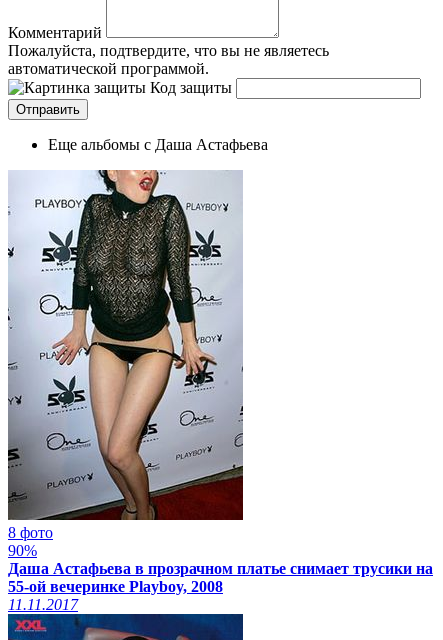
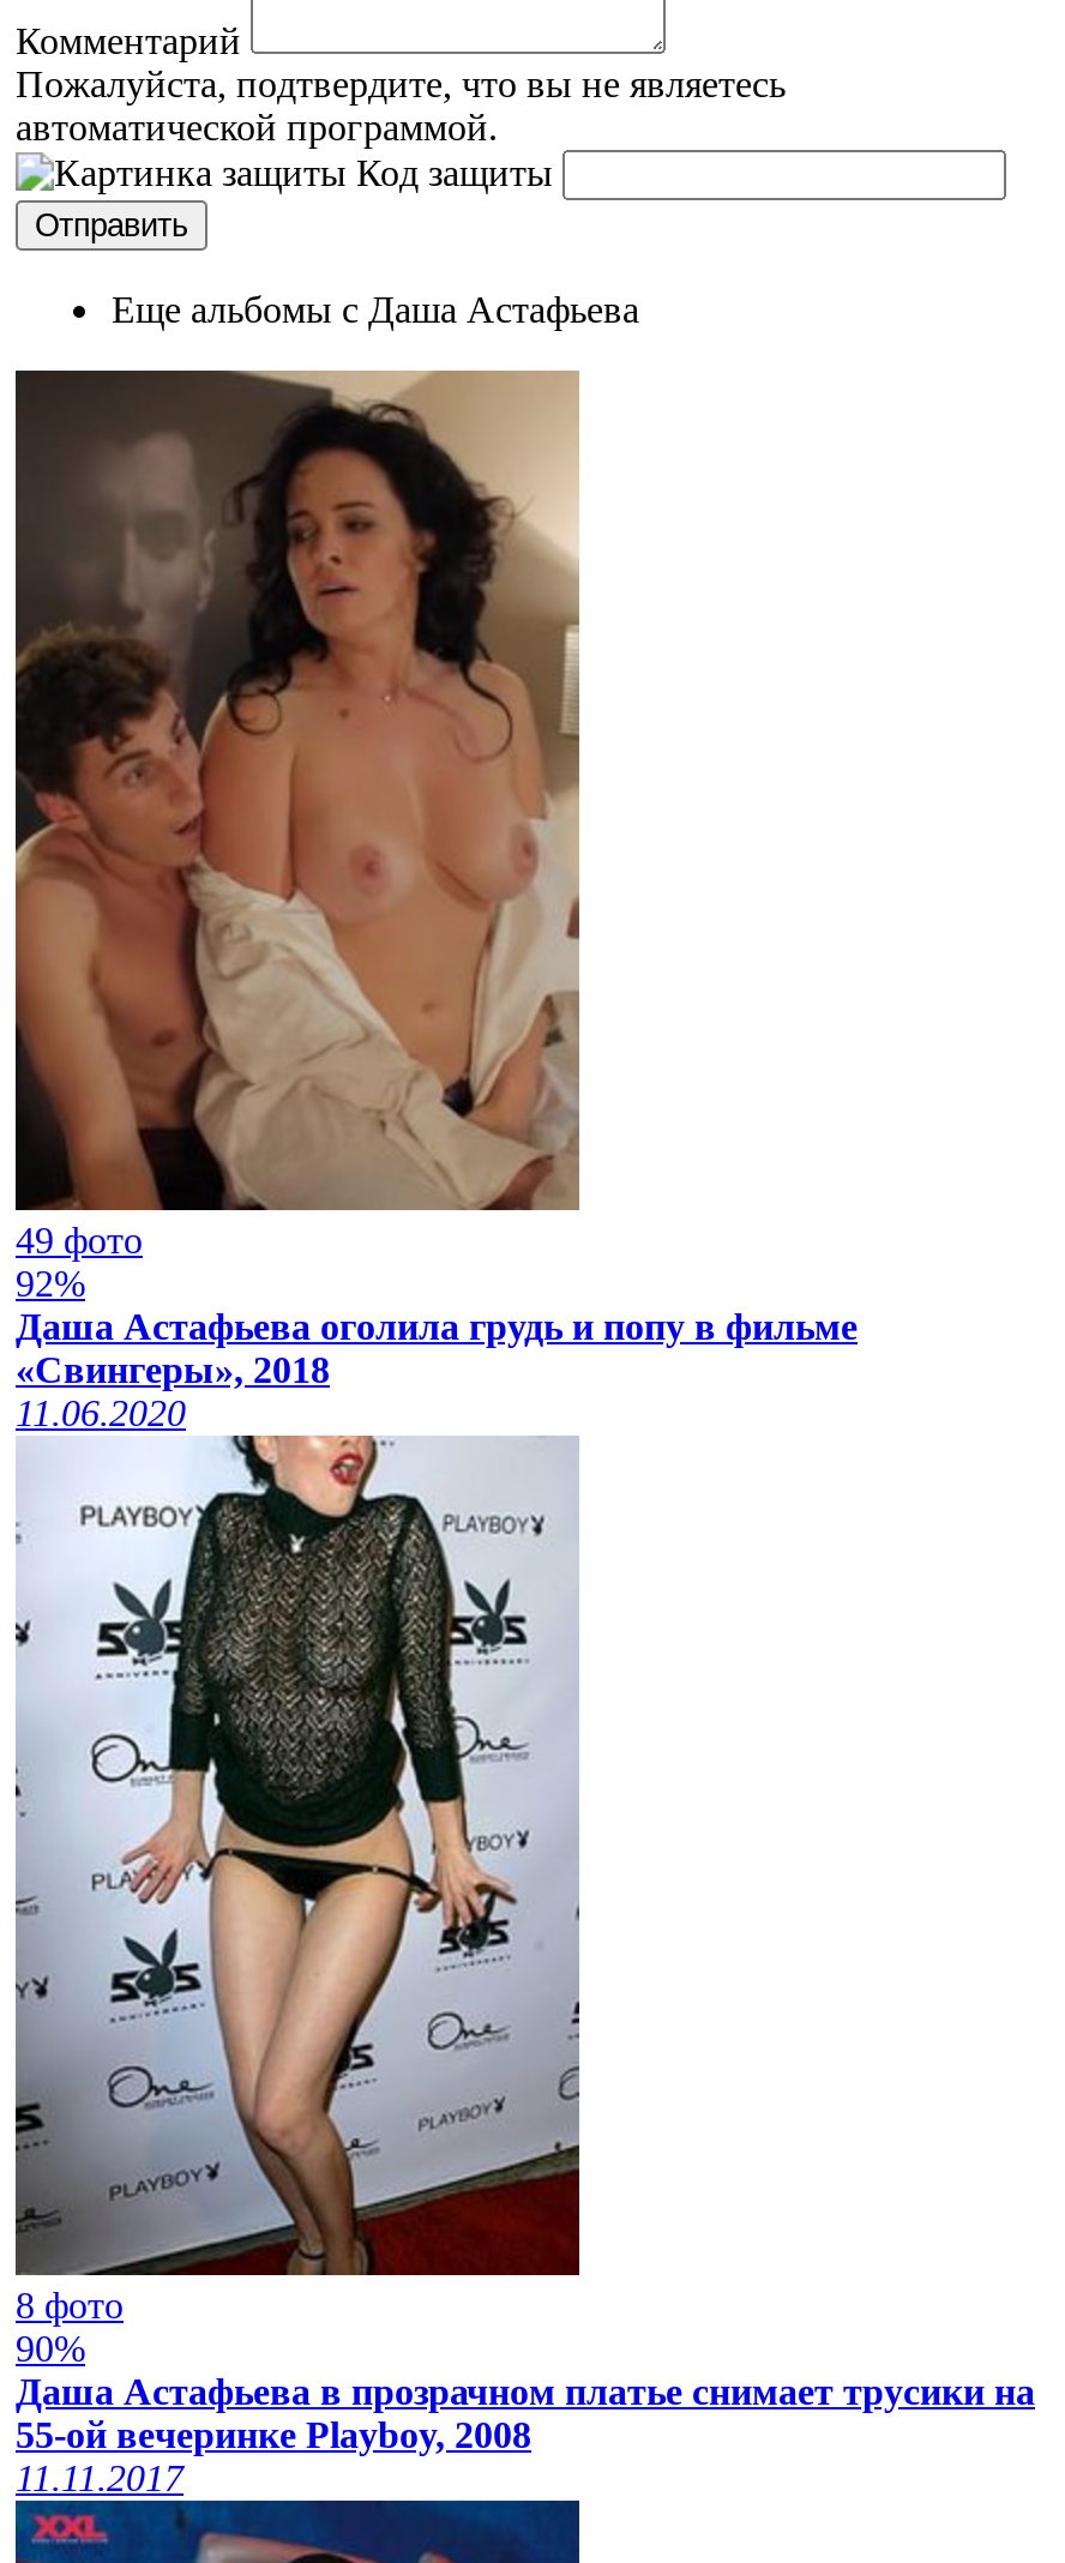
+ [image]
+ 49 фото
+ 92%
+ Даша Астафьева оголила грудь и попу в фильме
+ «Свингеры», 2018
+ 11.06.2020
